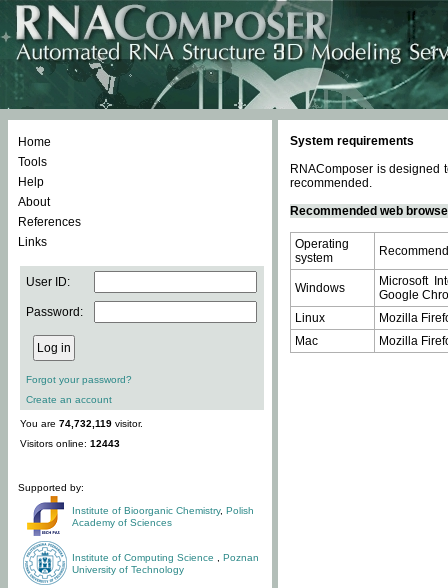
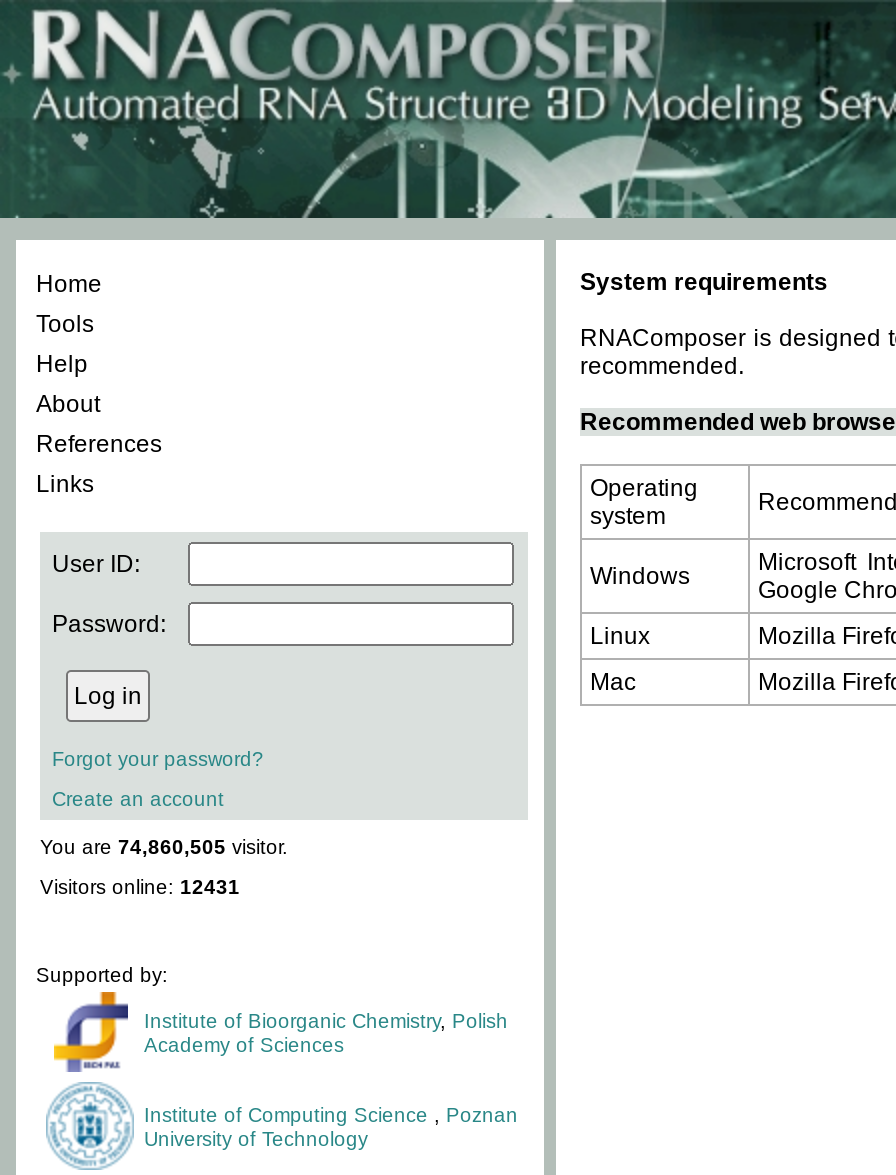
- You are 74,732,119 visitor.
+ You are 74,860,505 visitor.

- Visitors online: 12443
+ Visitors online: 12431
